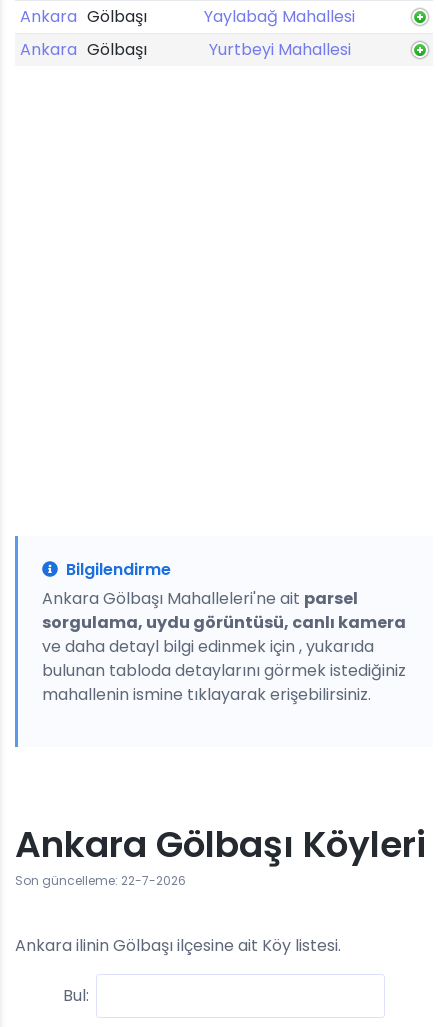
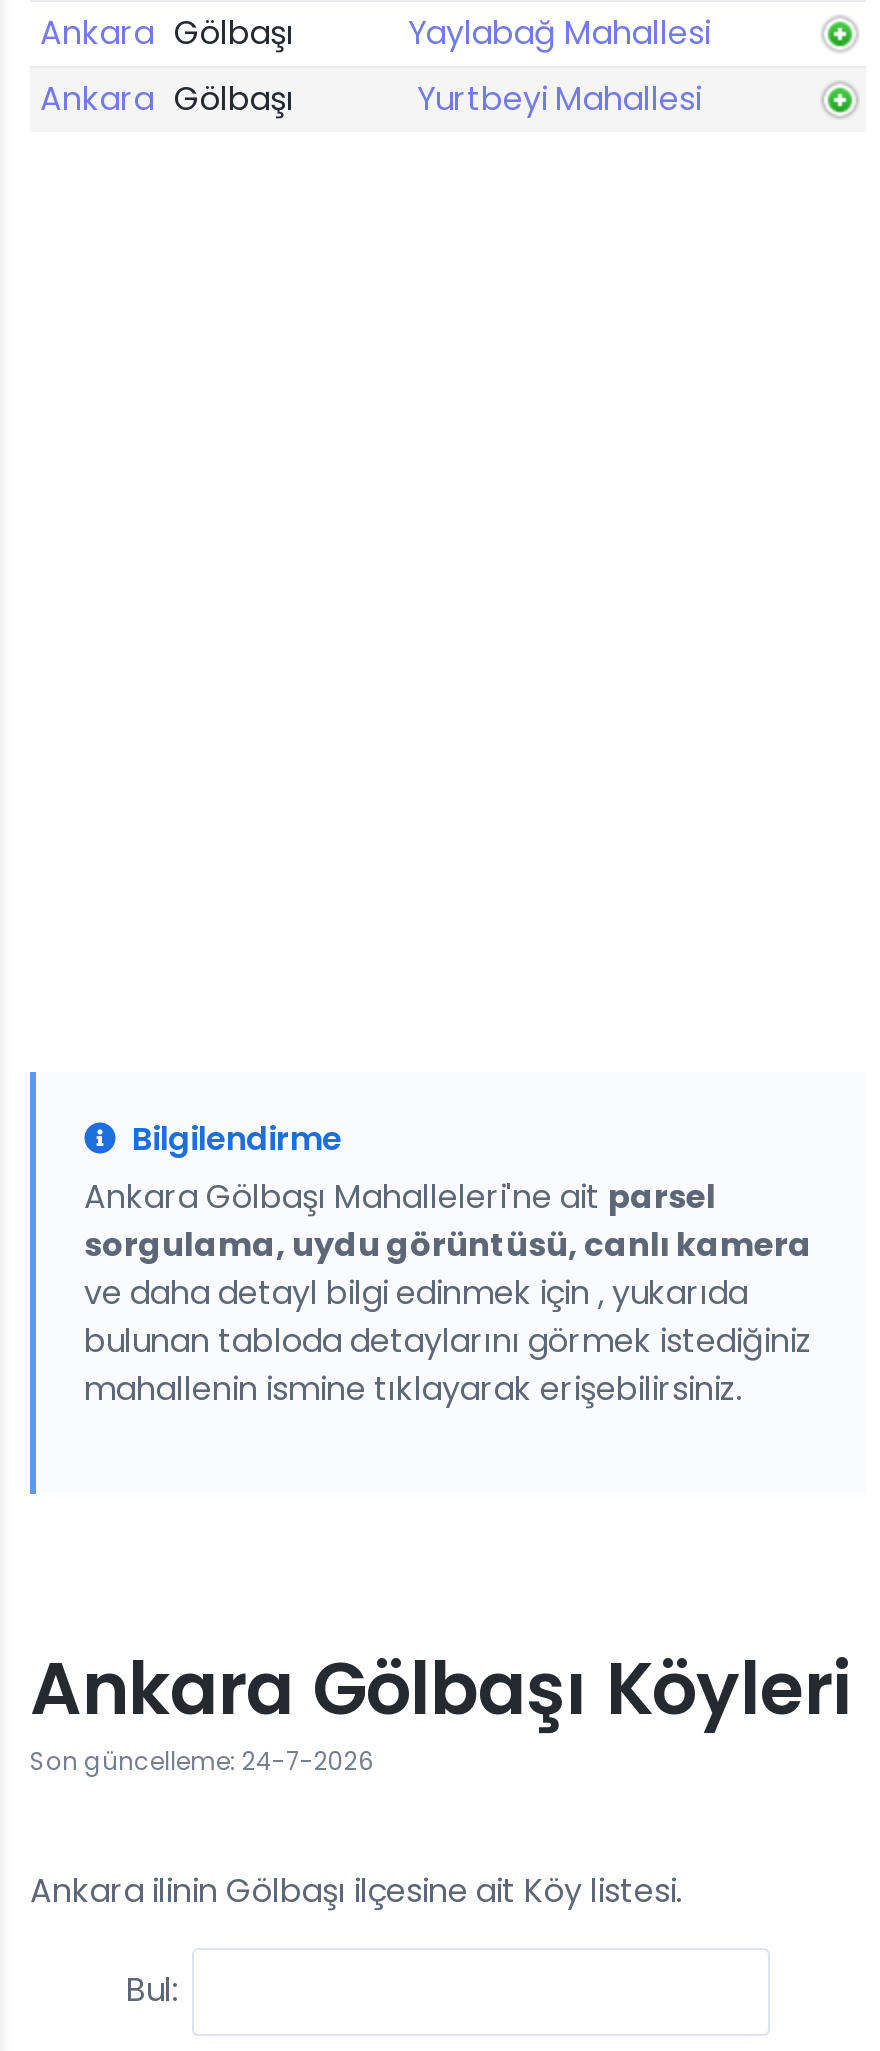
- Son güncelleme: 22-7-2026
+ Son güncelleme: 24-7-2026
